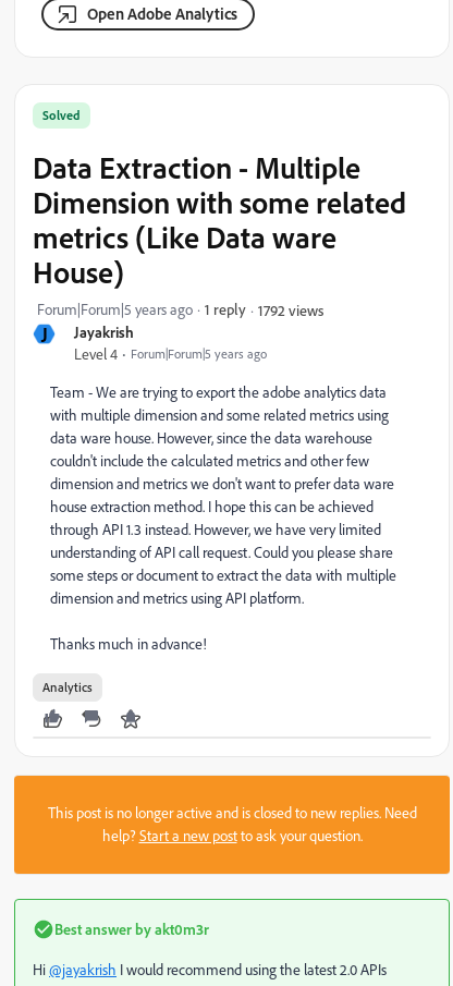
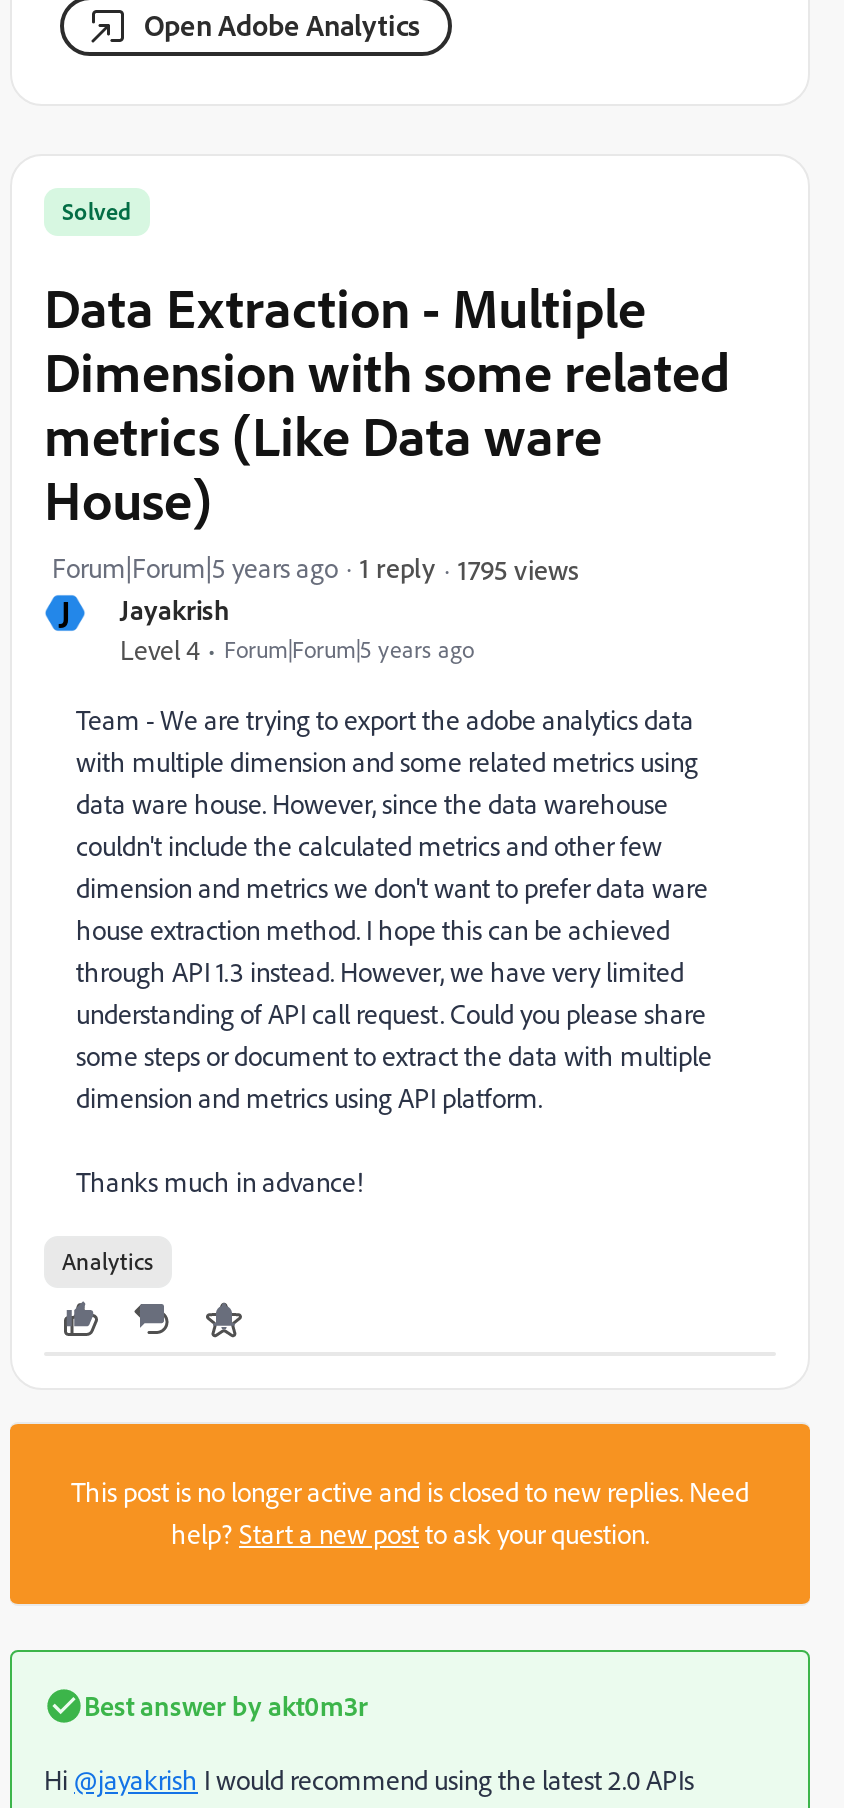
- 1792 views
+ 1795 views
